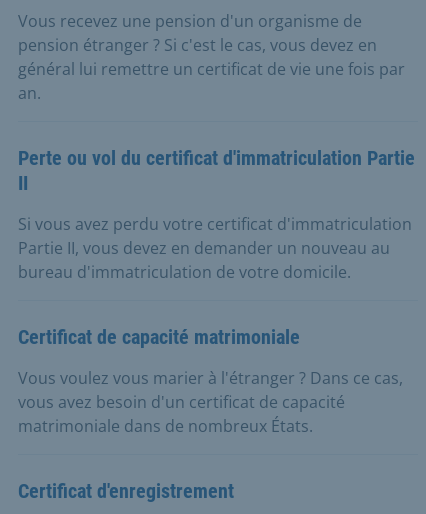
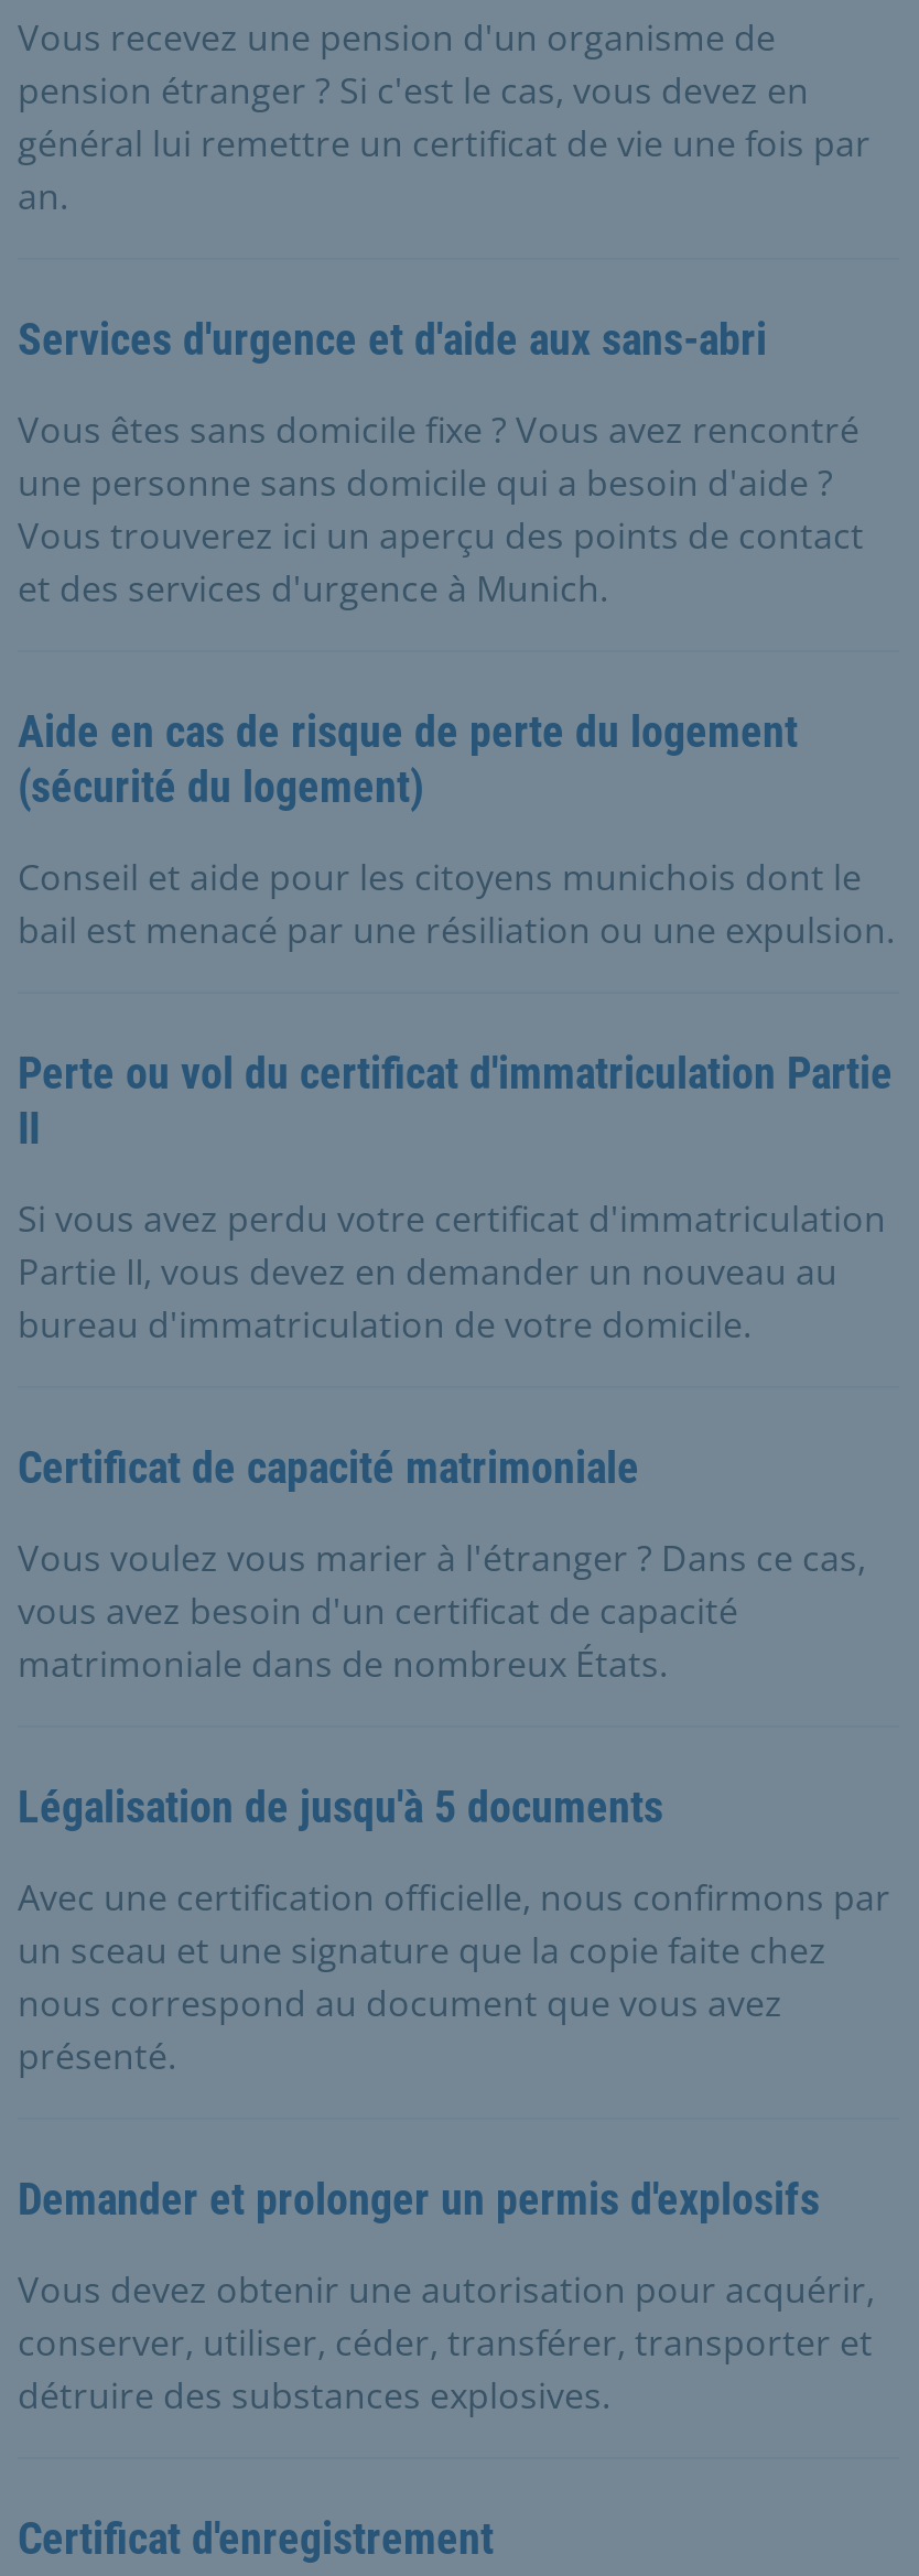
+ Services d'urgence et d'aide aux sans-abri
+ Vous êtes sans domicile fixe ? Vous avez rencontré
+ une personne sans domicile qui a besoin d'aide ?
+ Vous trouverez ici un aperçu des points de contact
+ et des services d'urgence à Munich.
+ Aide en cas de risque de perte du logement
+ (sécurité du logement)
+ Conseil et aide pour les citoyens munichois dont le
+ bail est menacé par une résiliation ou une expulsion.

+ Légalisation de jusqu'à 5 documents
+ Avec une certification officielle, nous confirmons par
+ un sceau et une signature que la copie faite chez
+ nous correspond au document que vous avez
+ présenté.
+ Demander et prolonger un permis d'explosifs
+ Vous devez obtenir une autorisation pour acquérir,
+ conserver, utiliser, céder, transférer, transporter et
+ détruire des substances explosives.
